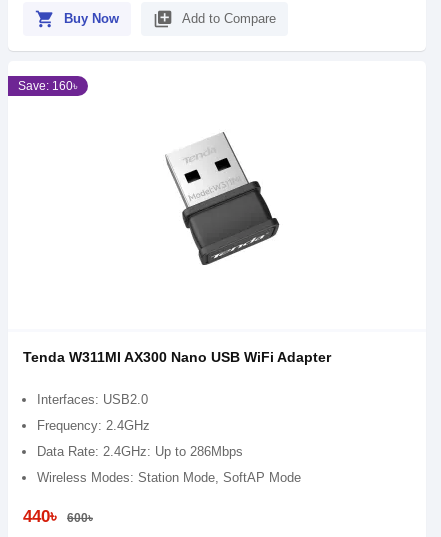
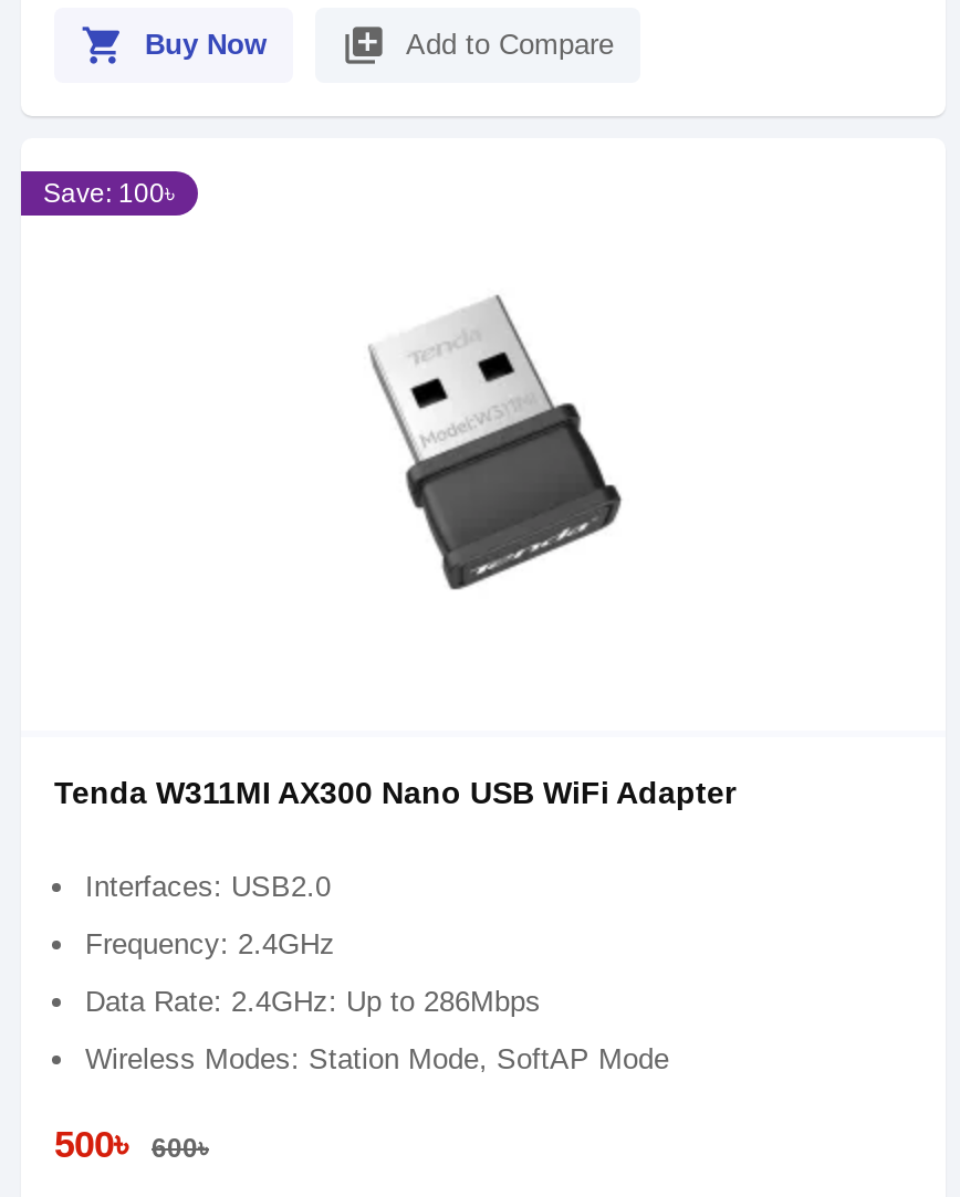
- Save: 160৳
+ Save: 100৳

- 440৳ 600৳
+ 500৳ 600৳
